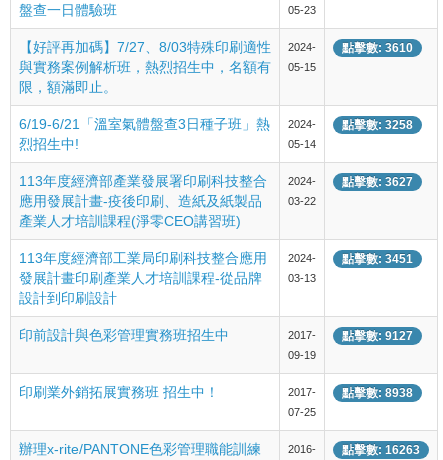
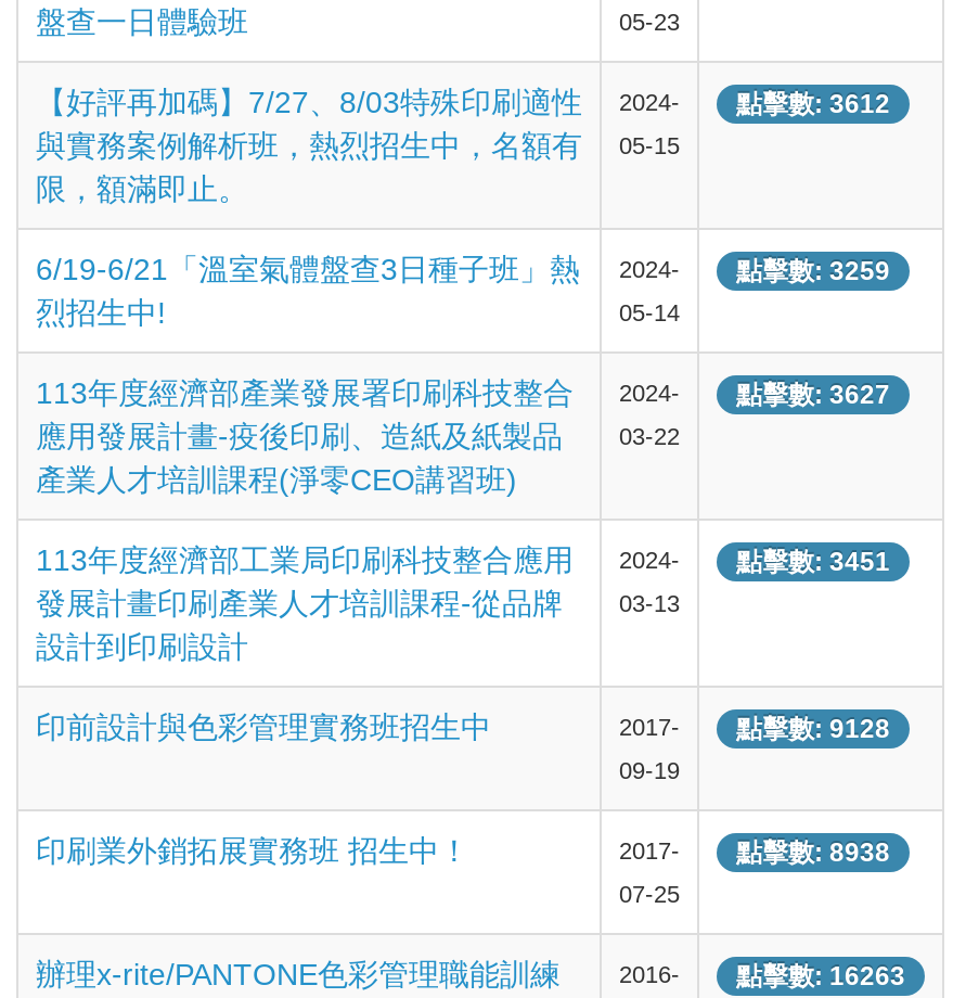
- 點擊數: 3610
+ 點擊數: 3612

- 點擊數: 3258
+ 點擊數: 3259

- 點擊數: 9127
+ 點擊數: 9128
